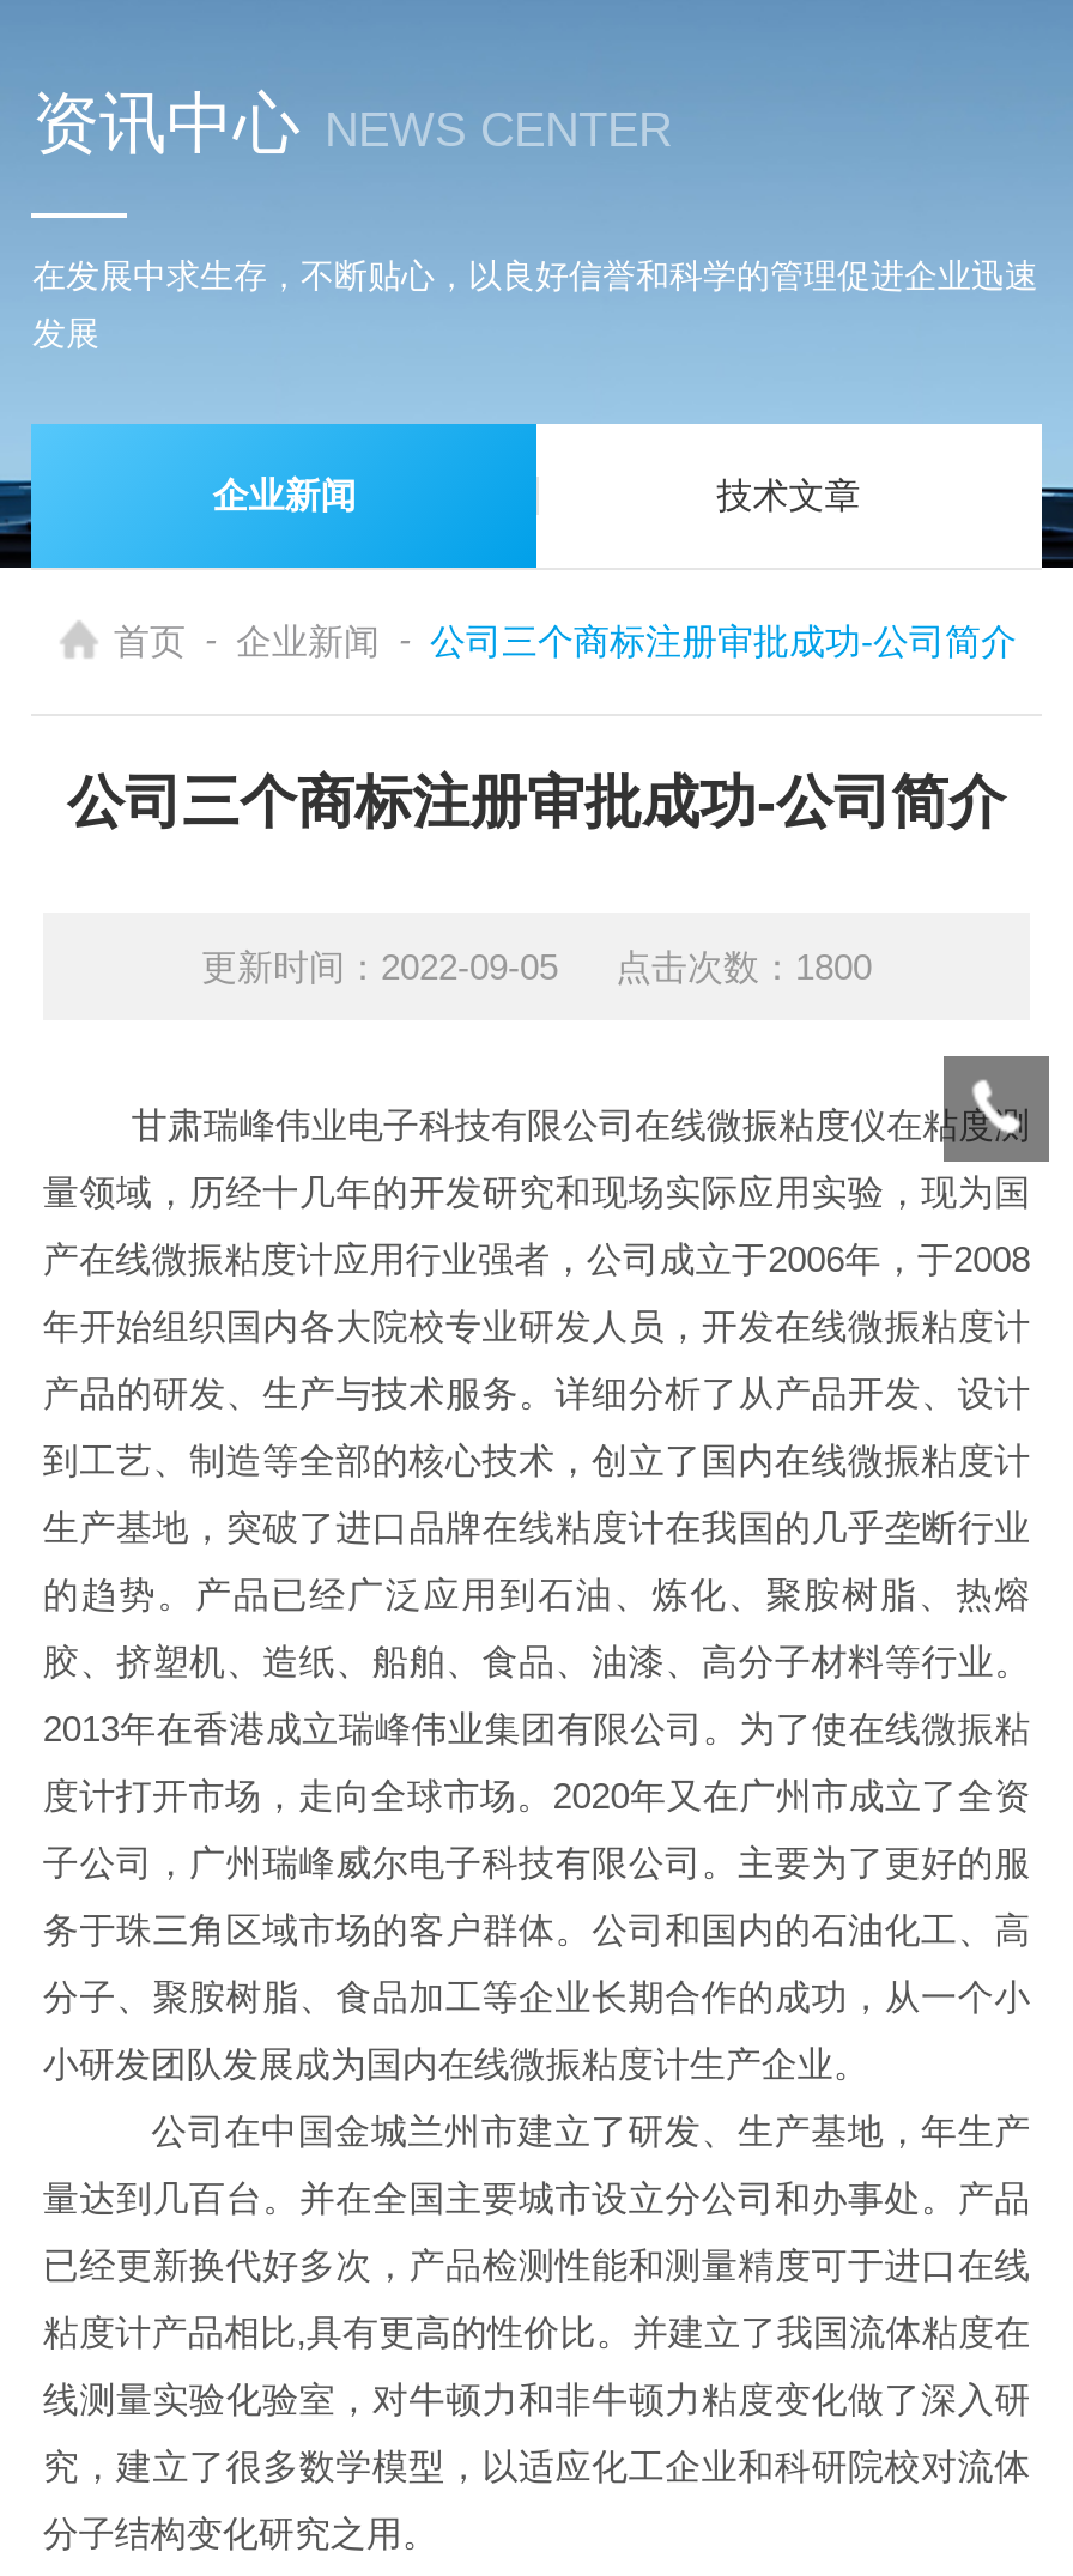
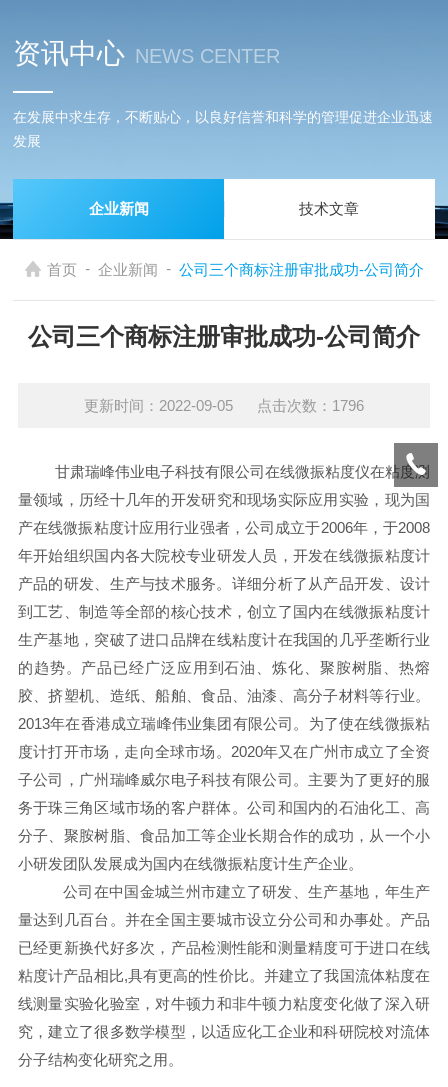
- 更新时间：2022-09-05 点击次数：1800
+ 更新时间：2022-09-05 点击次数：1796
